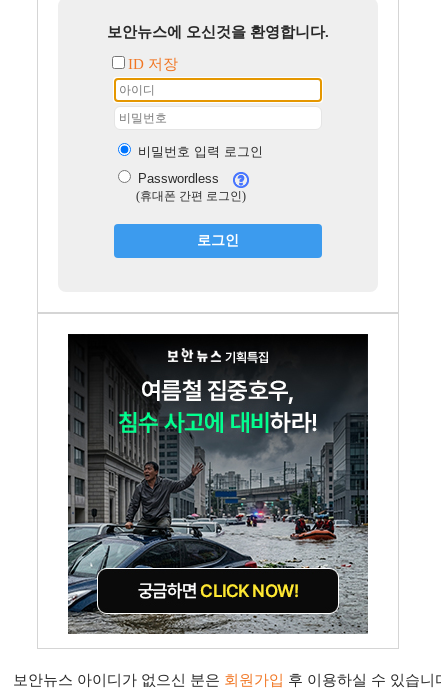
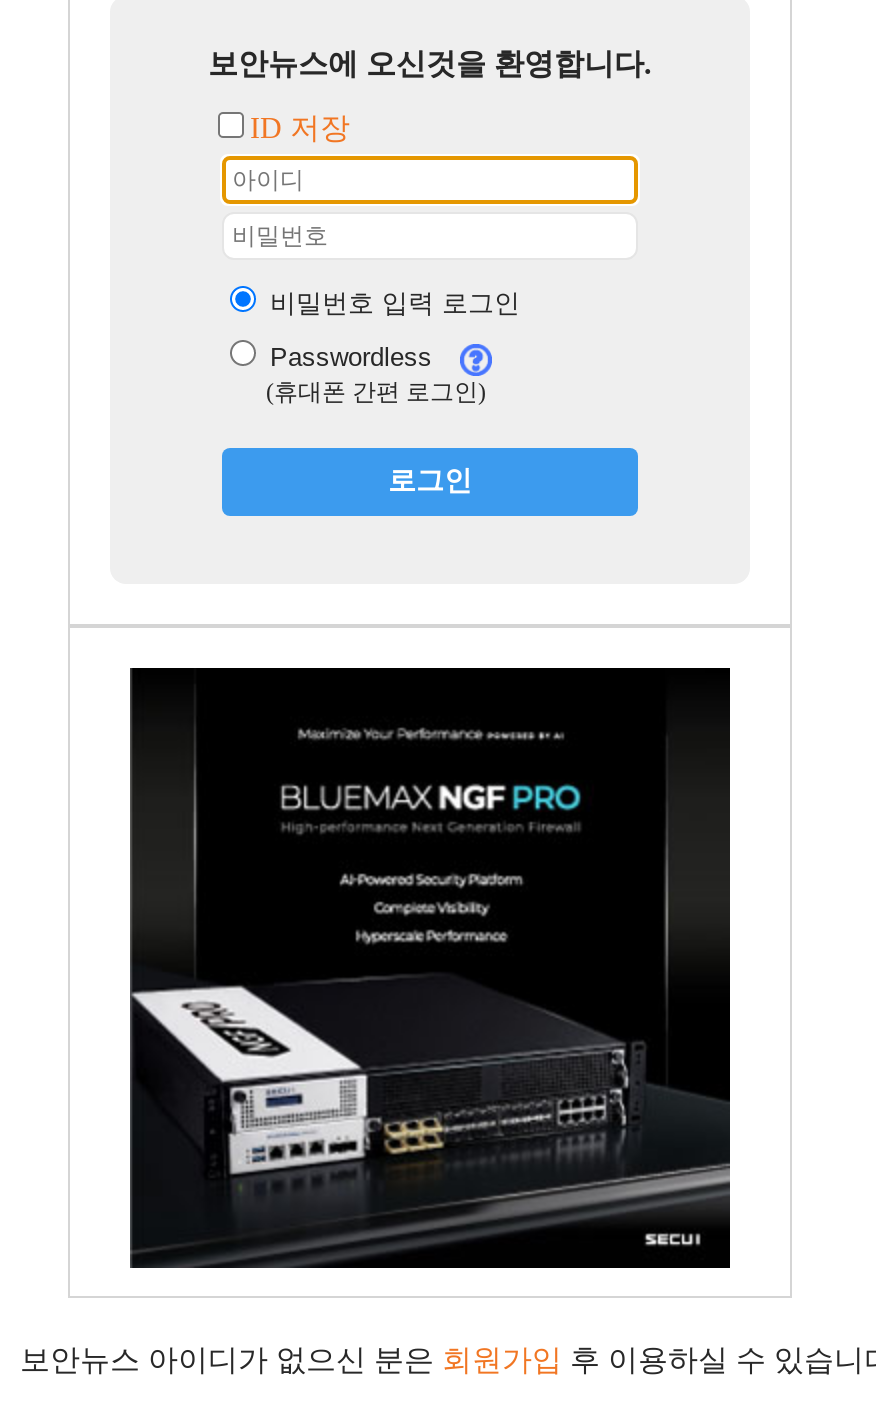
- [image]
+ [image]
